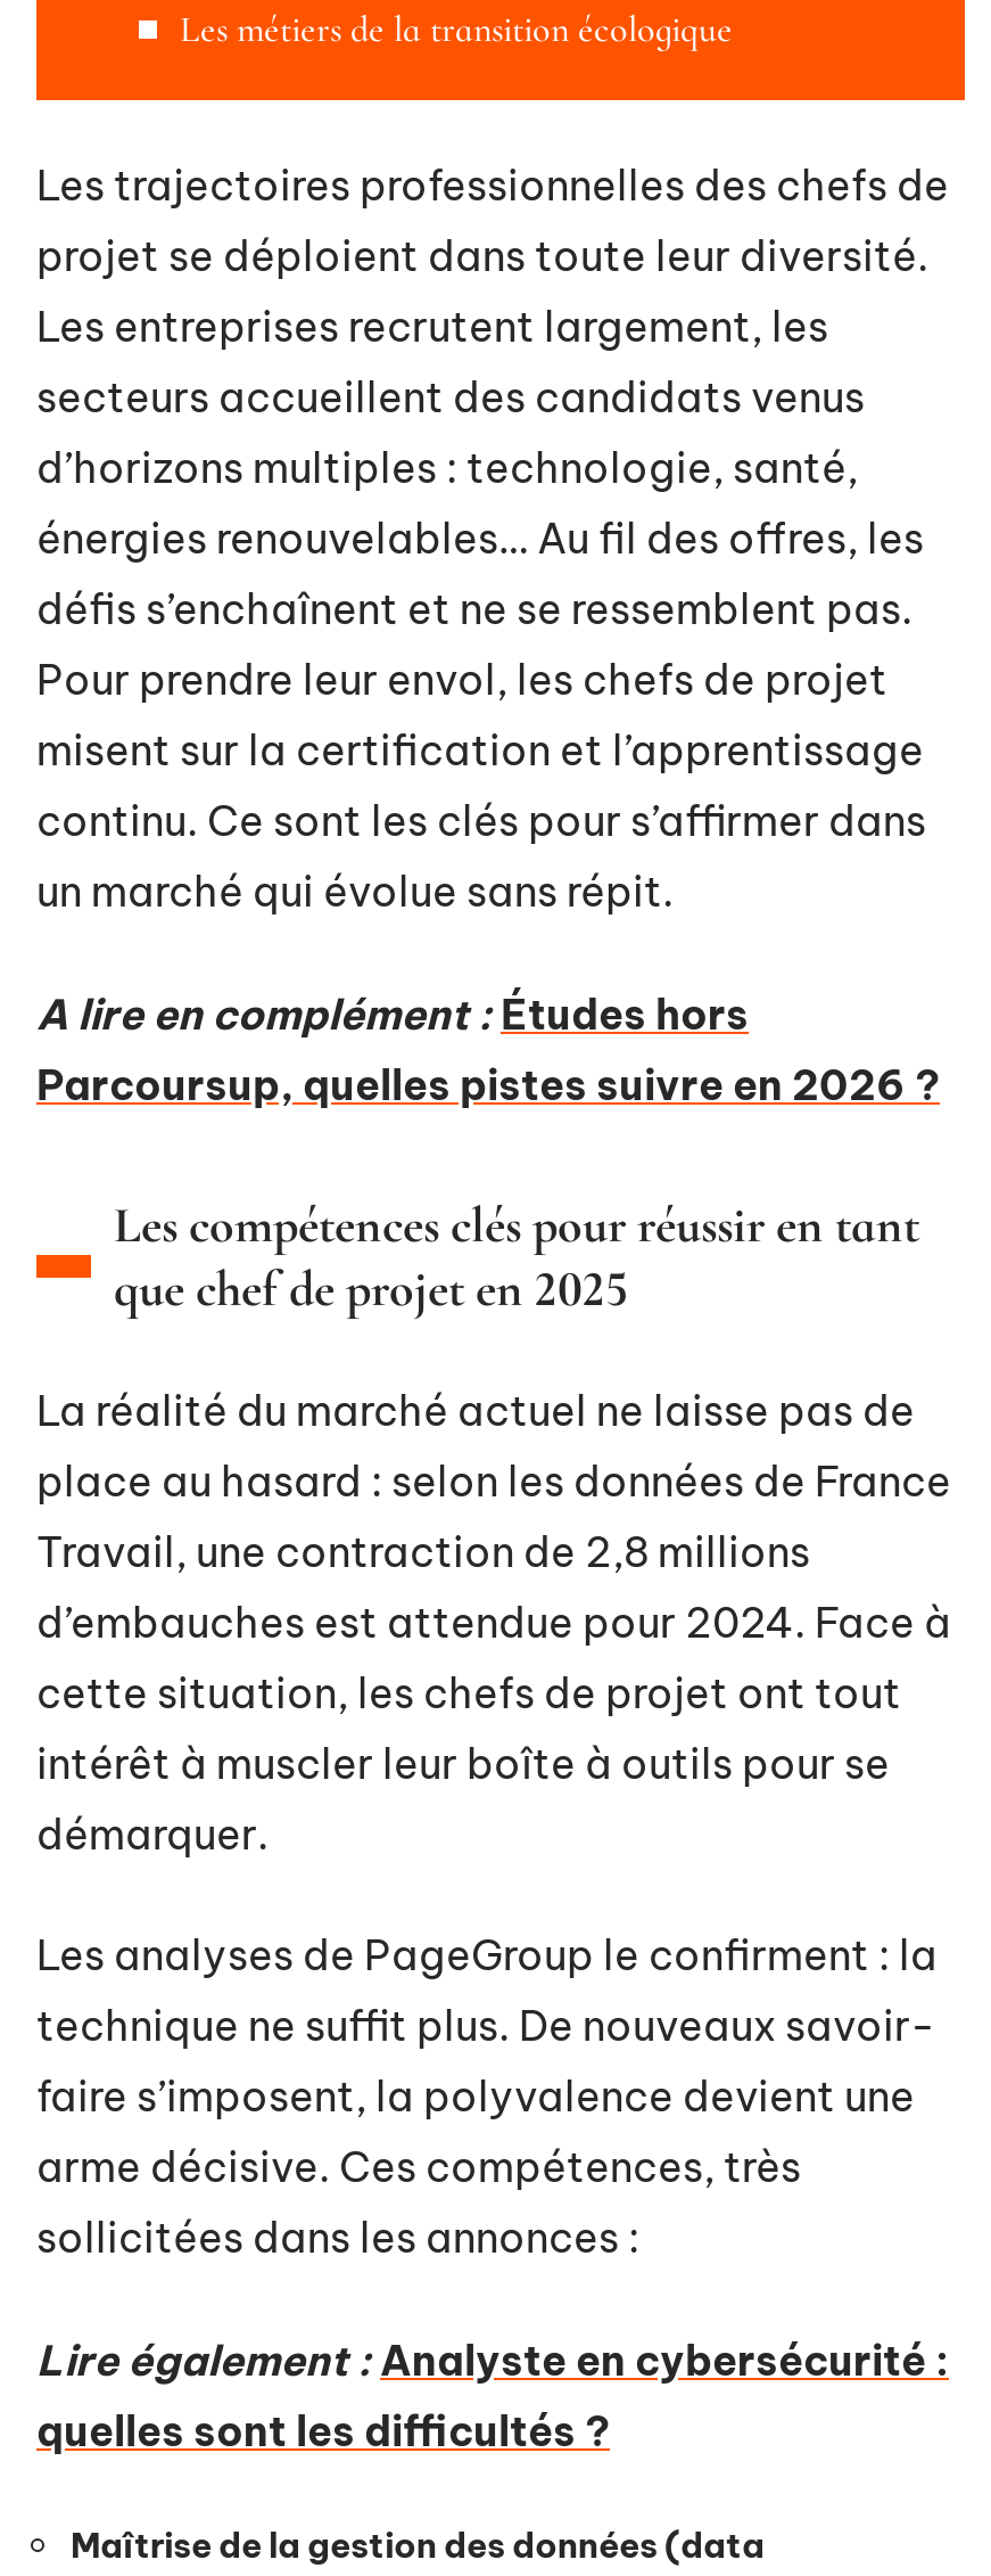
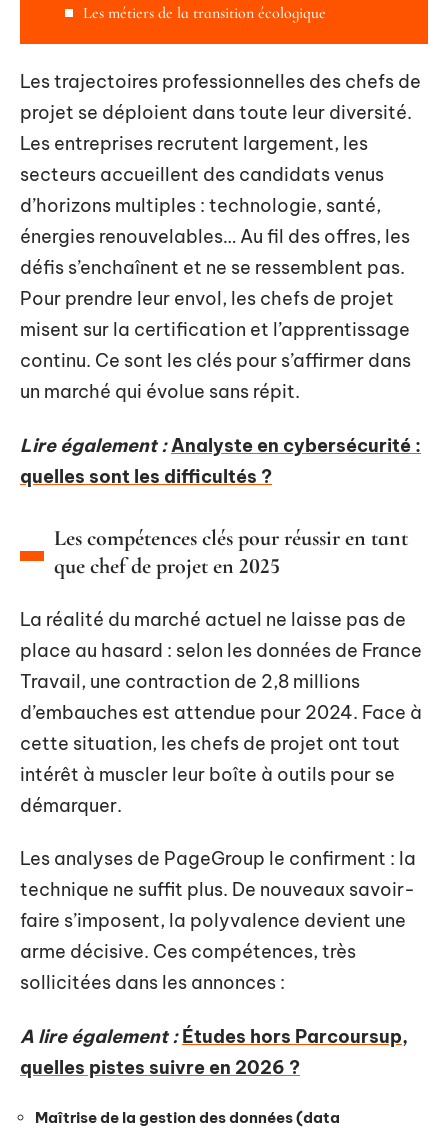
- A lire en complément : Études hors
- Parcoursup, quelles pistes suivre en 2026 ?

+ A lire également : Études hors Parcoursup,
+ quelles pistes suivre en 2026 ?

moved up: Lire également : Analyste en cybersécurité : | quelles sont les difficultés ?
